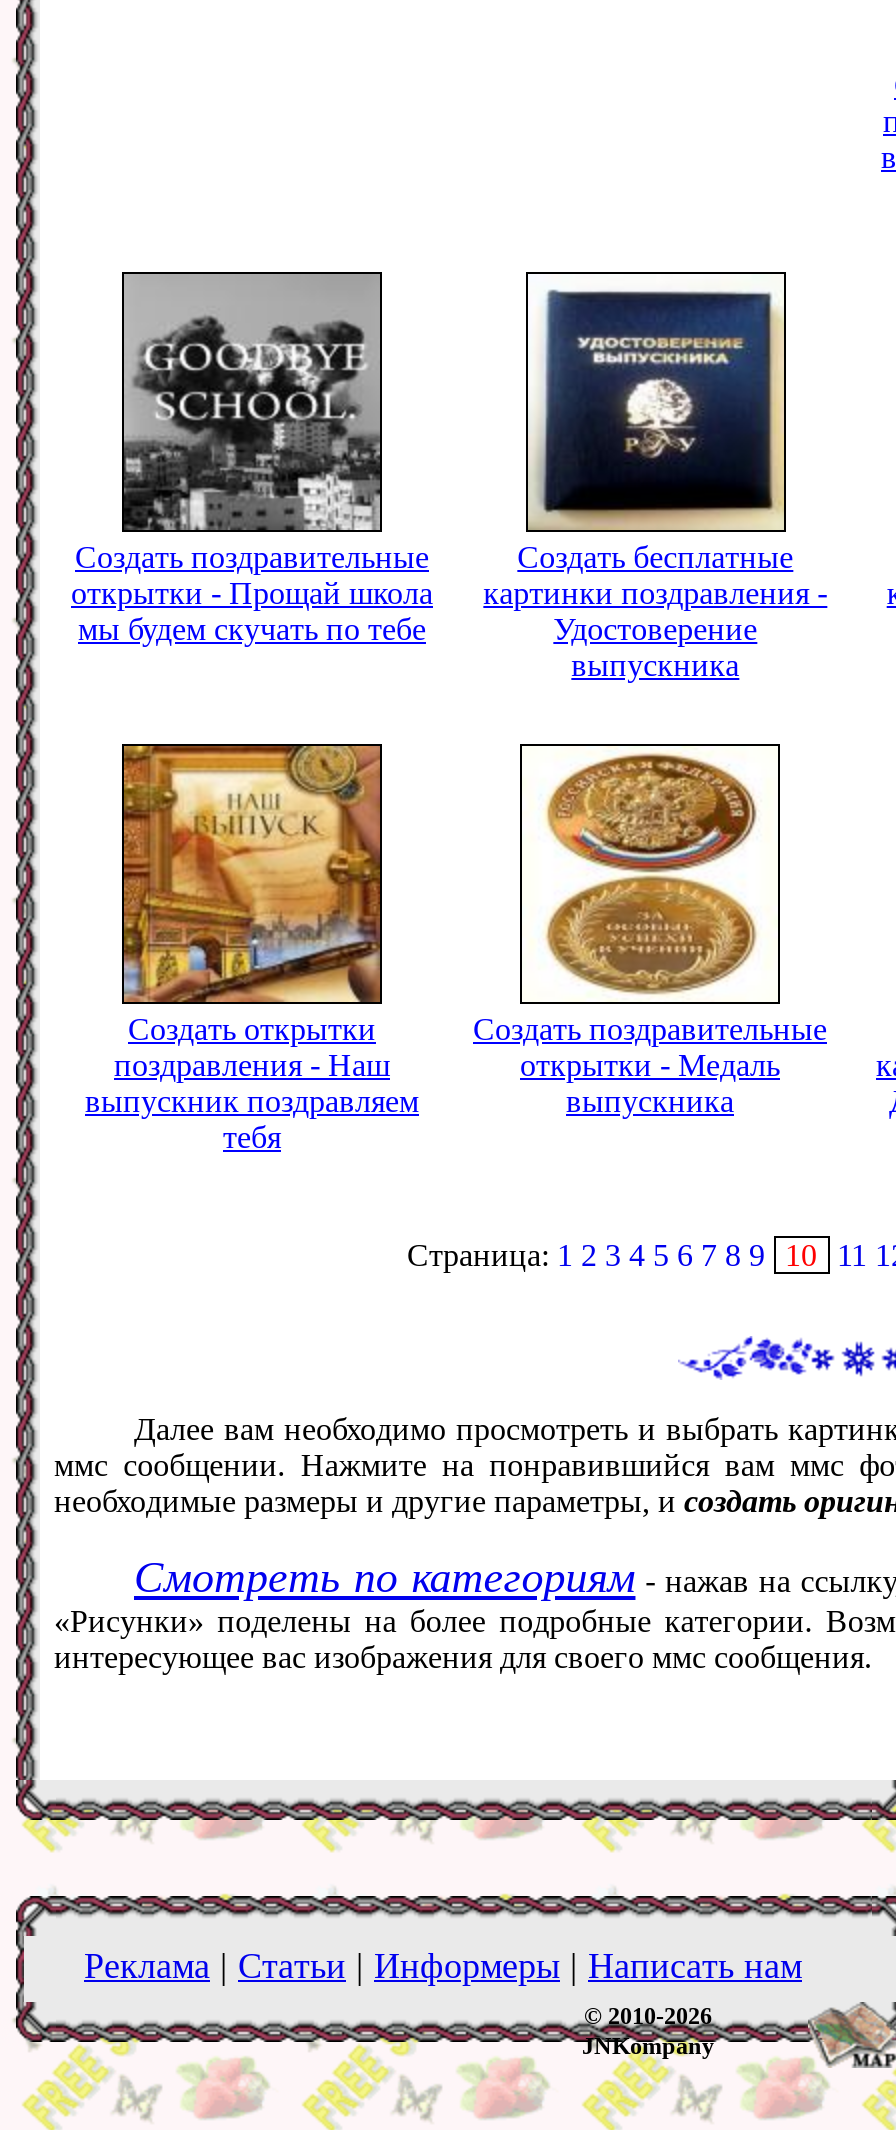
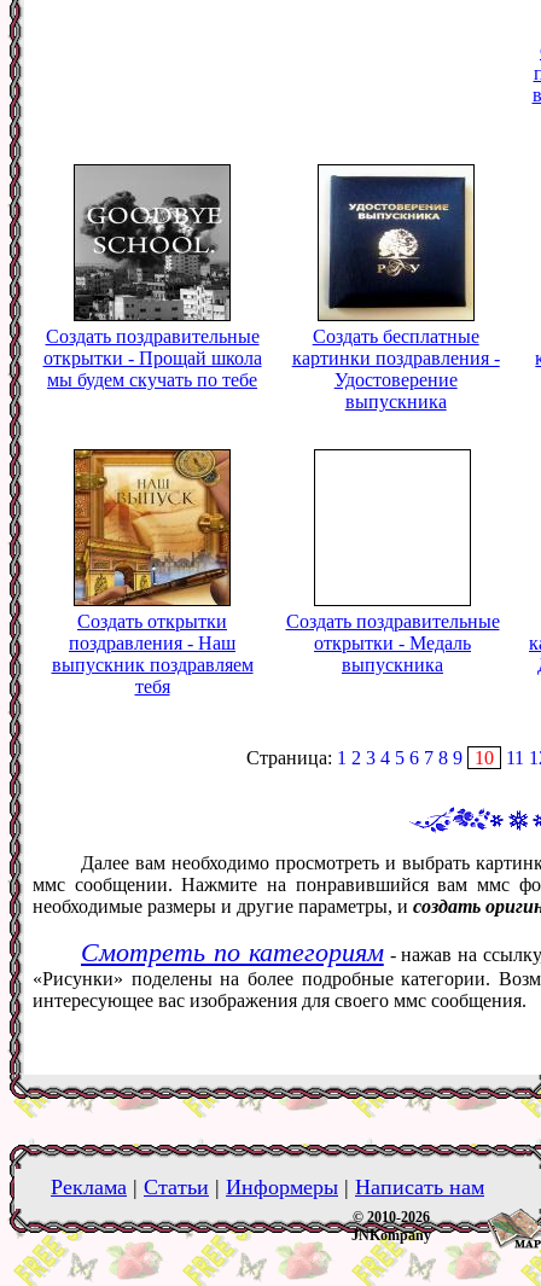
- [image]
